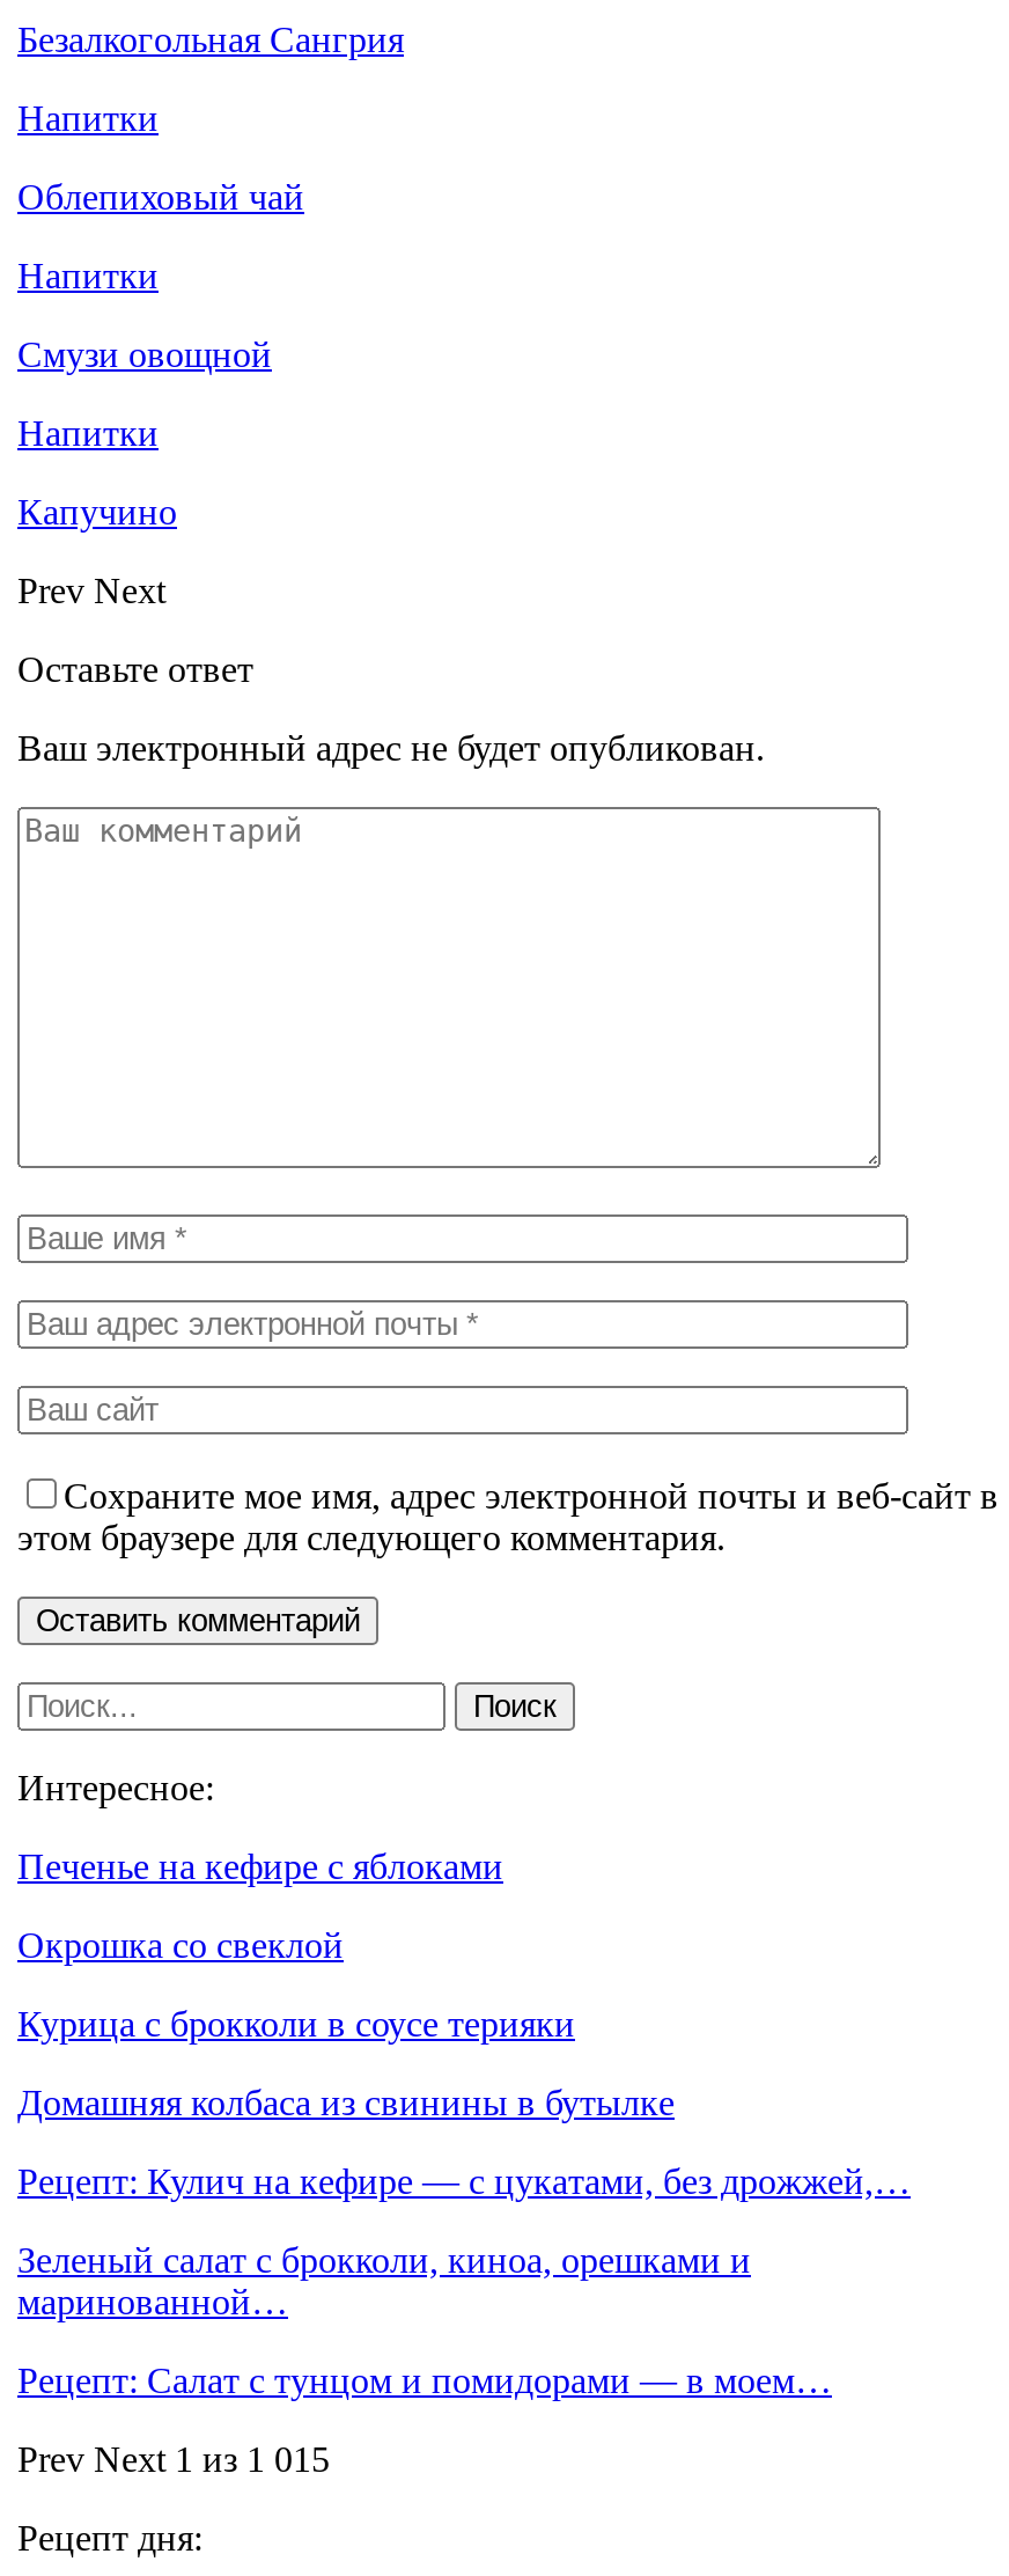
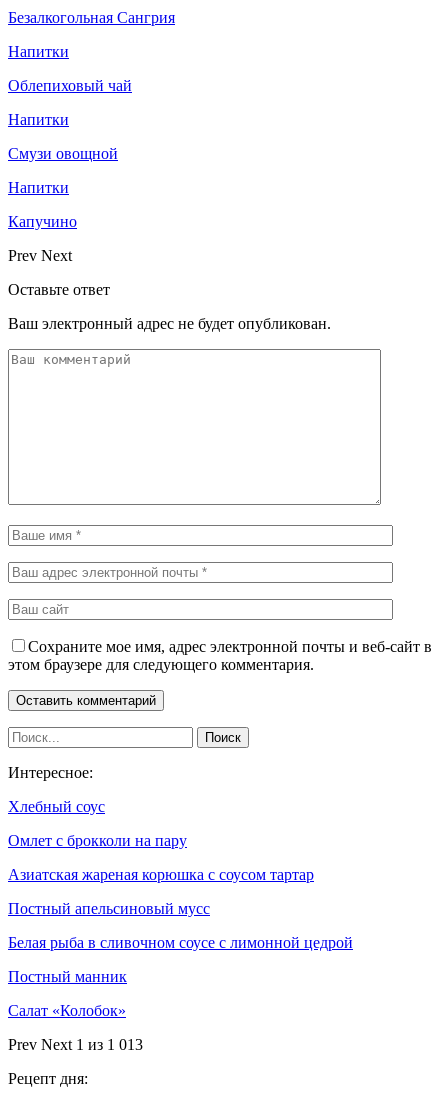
- Печенье на кефире с яблоками
+ Хлебный соус

- Окрошка со свеклой
+ Омлет с брокколи на пару

- Курица с брокколи в соусе терияки
+ Азиатская жареная корюшка с соусом тартар

- Домашняя колбаса из свинины в бутылке
+ Постный апельсиновый мусс

- Рецепт: Кулич на кефире — с цукатами, без дрожжей,…
+ Белая рыба в сливочном соусе с лимонной цедрой

- Зеленый салат с брокколи, киноа, орешками и
- маринованной…
+ Постный манник

- Рецепт: Салат с тунцом и помидорами — в моем…
+ Салат «Колобок»

- Prev Next 1 из 1 015
+ Prev Next 1 из 1 013
